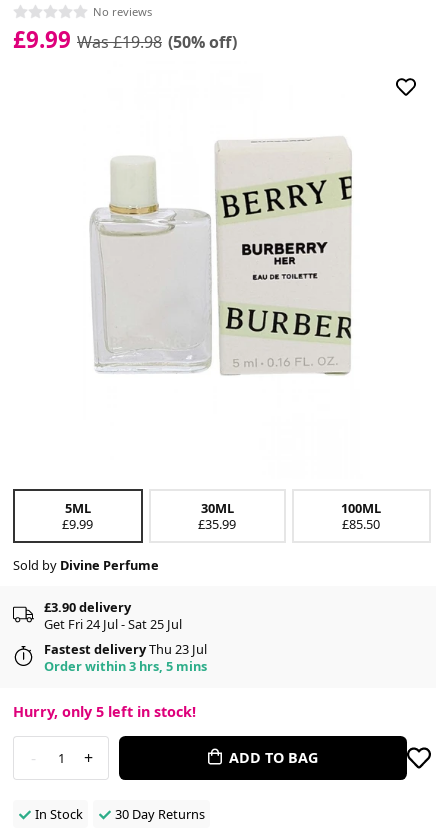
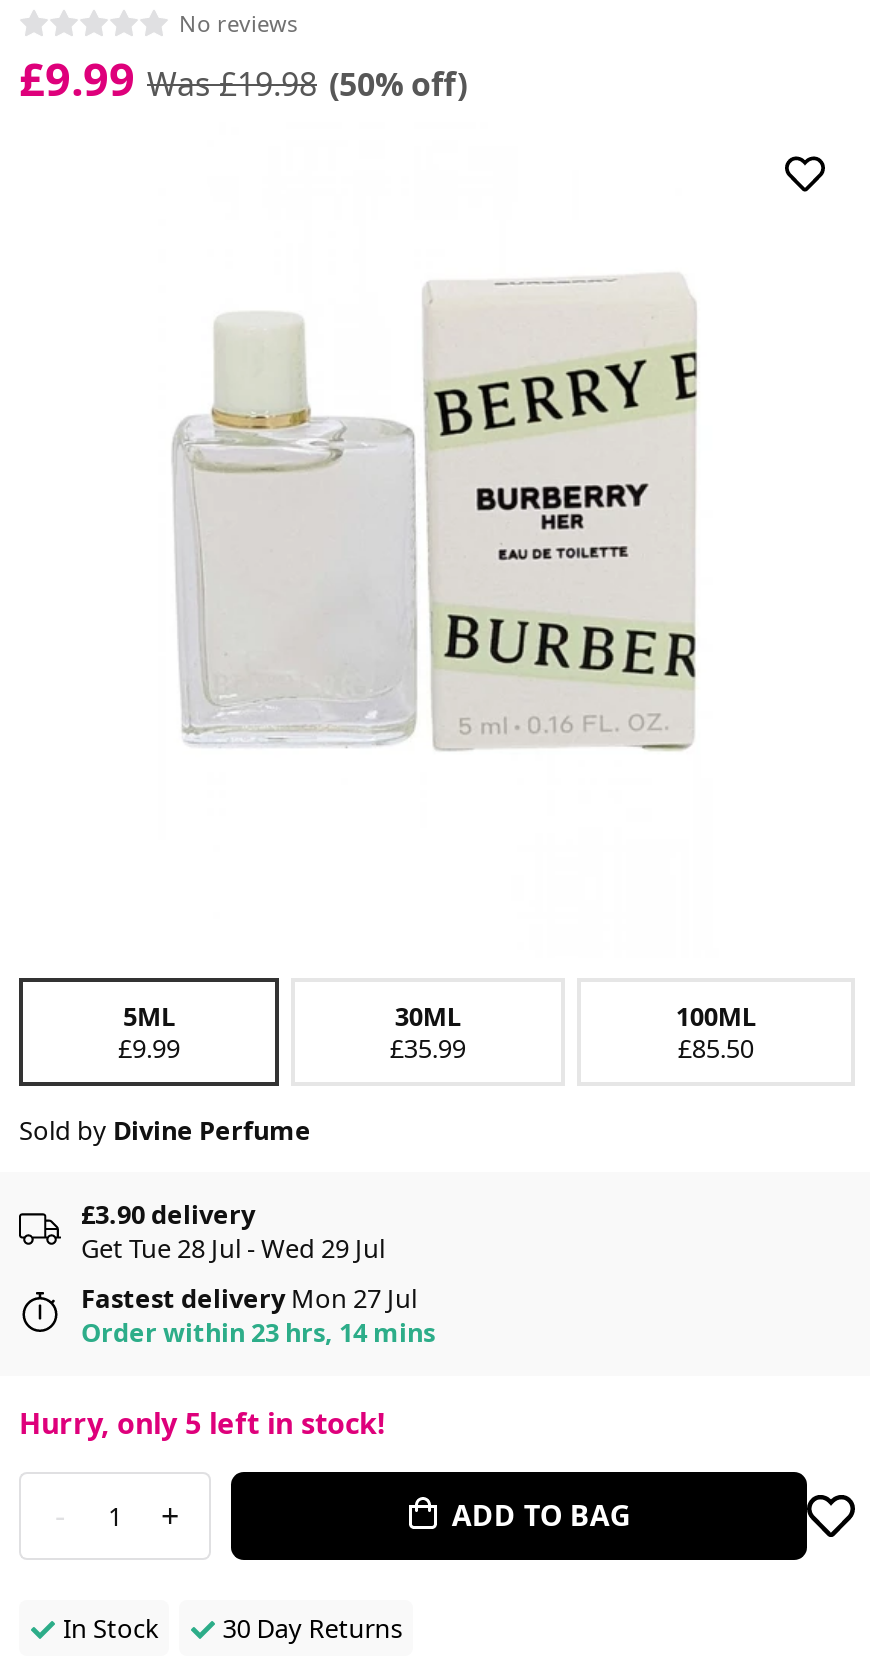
- Get Fri 24 Jul - Sat 25 Jul
+ Get Tue 28 Jul - Wed 29 Jul

- Fastest delivery Thu 23 Jul
+ Fastest delivery Mon 27 Jul

- Order within 3 hrs, 5 mins
+ Order within 23 hrs, 14 mins
